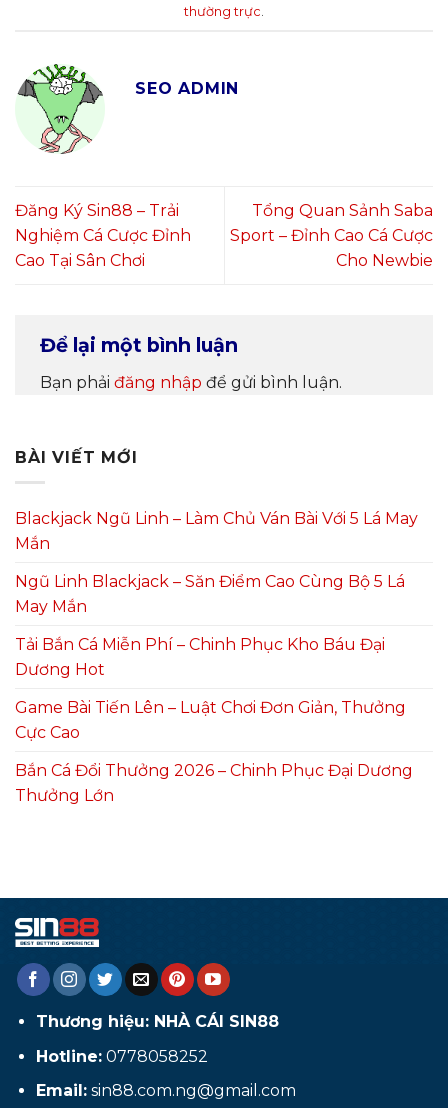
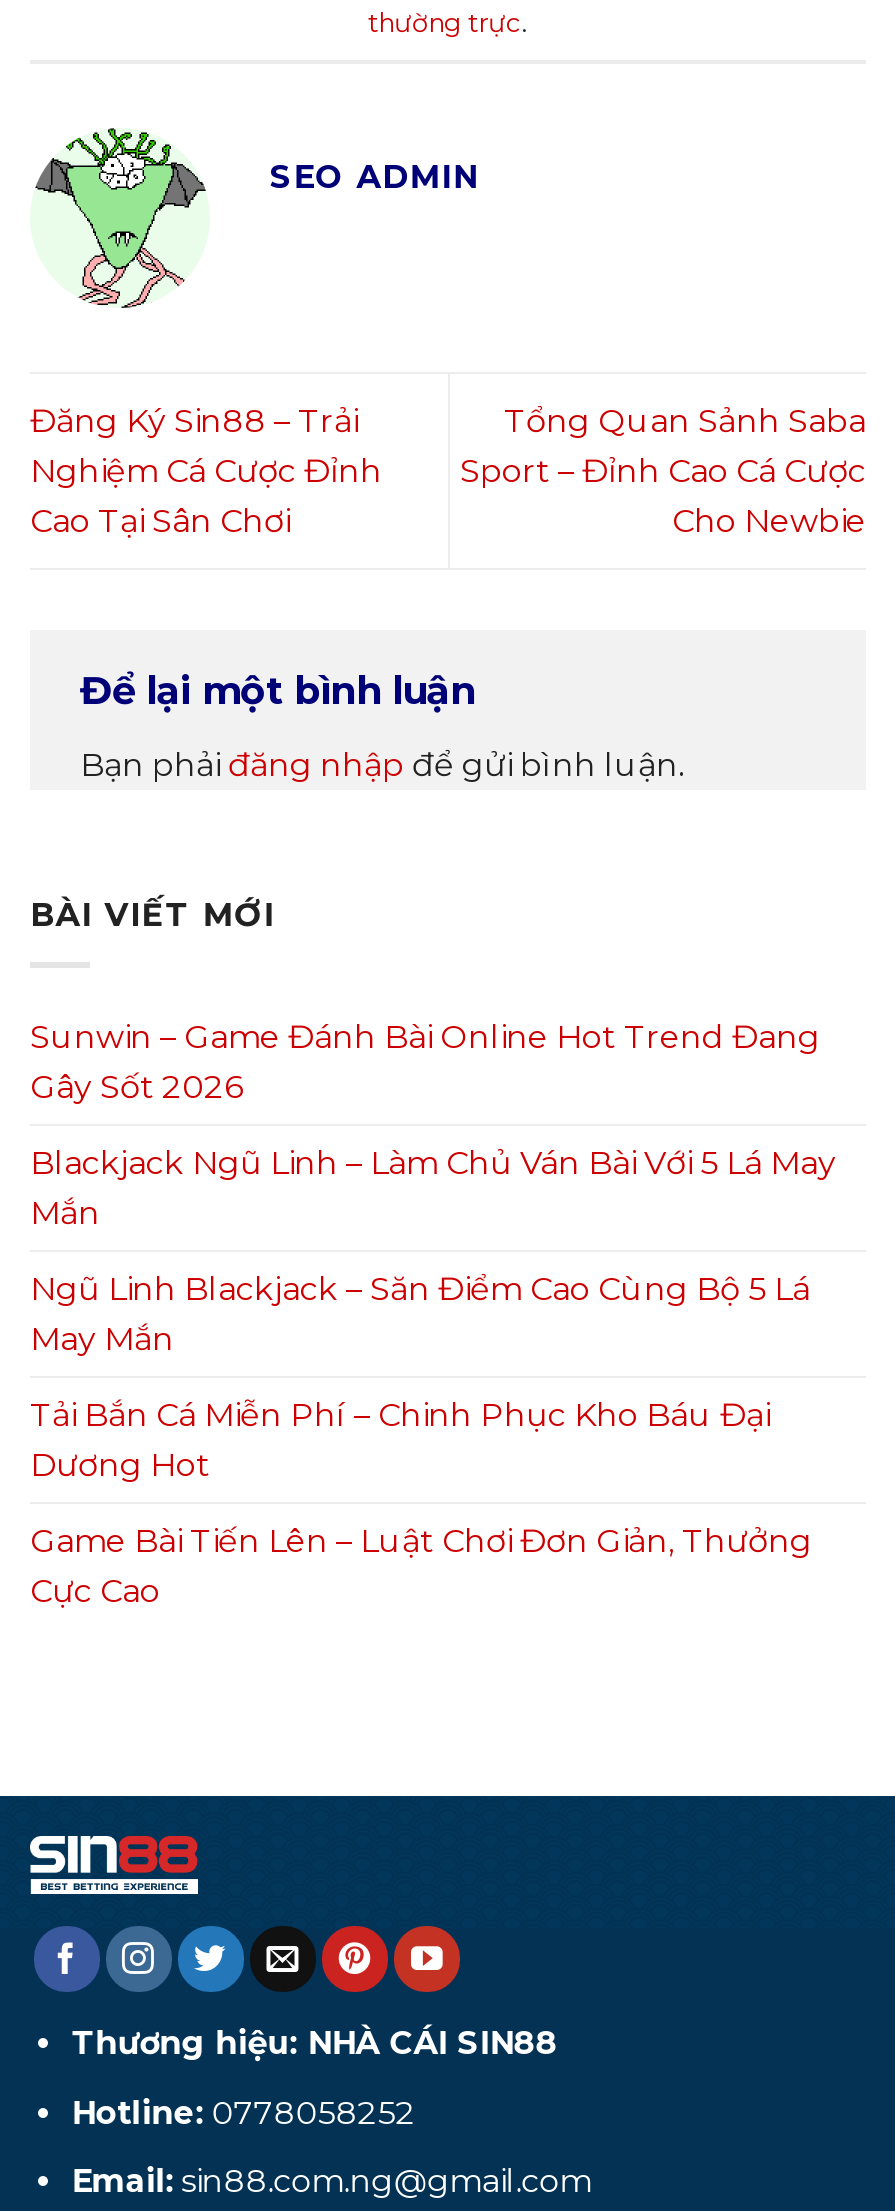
+ Sunwin – Game Đánh Bài Online Hot Trend Đang
+ Gây Sốt 2026

moved down: Blackjack Ngũ Linh – Làm Chủ Ván Bài Với 5 Lá May | Mắn | Ngũ Linh Blackjack – Săn Điểm Cao Cùng Bộ 5 Lá | May Mắn | Tải Bắn Cá Miễn Phí – Chinh Phục Kho Báu Đại | Dương Hot | Game Bài Tiến Lên – Luật Chơi Đơn Giản, Thưởng | Cực Cao

- Bắn Cá Đổi Thưởng 2026 – Chinh Phục Đại Dương
- Thưởng Lớn
